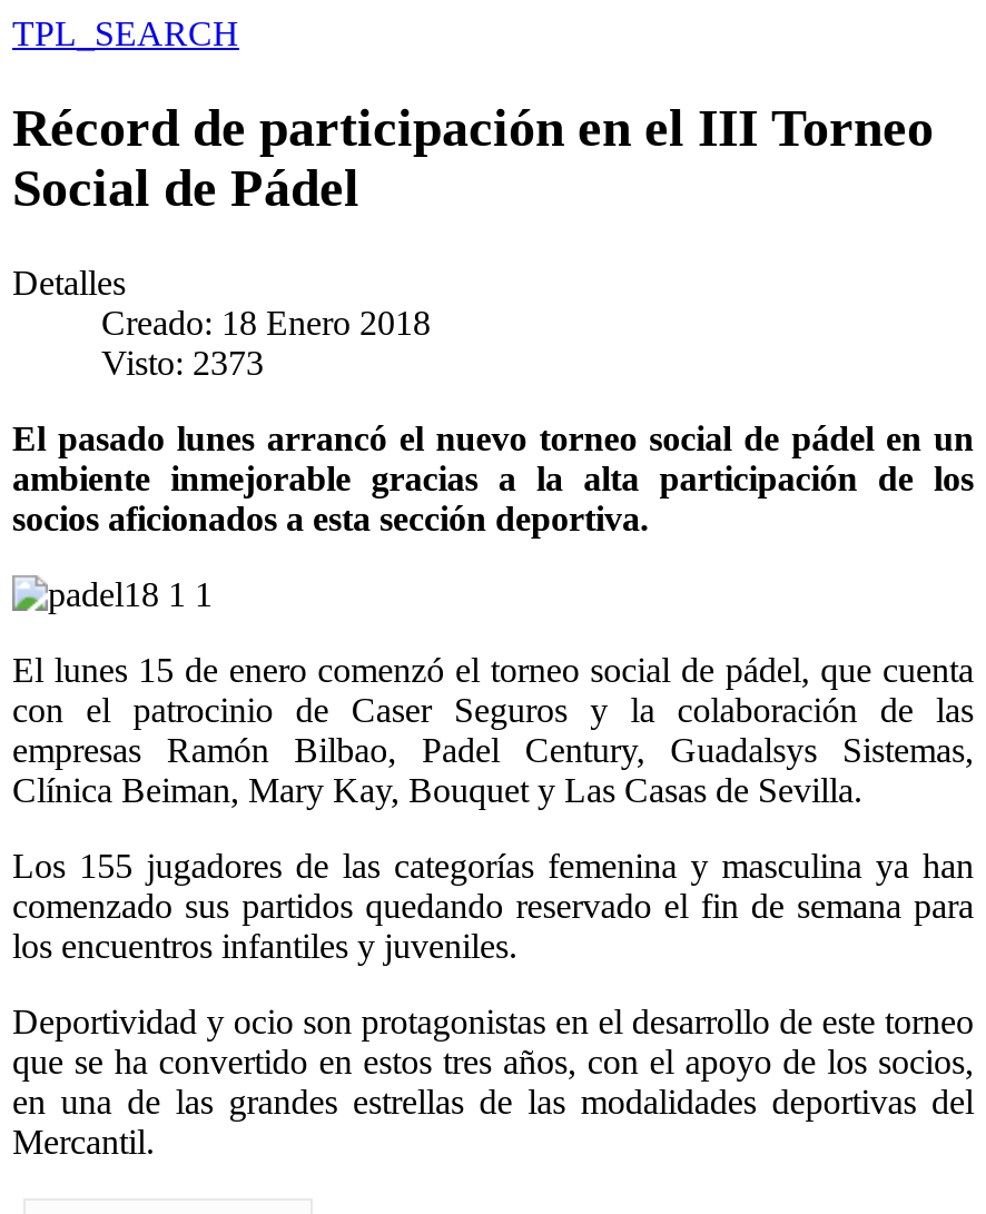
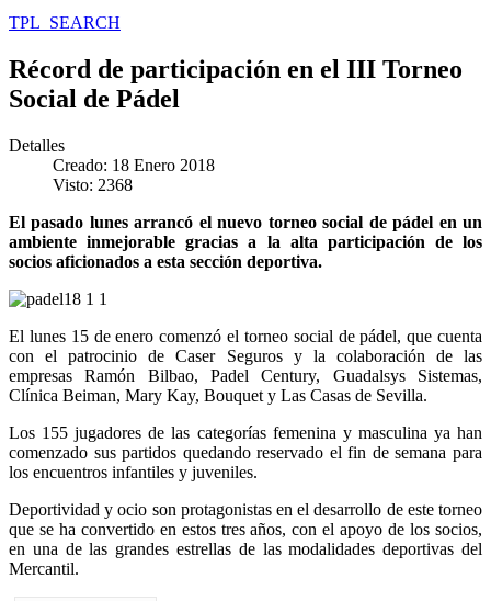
- Visto: 2373
+ Visto: 2368
